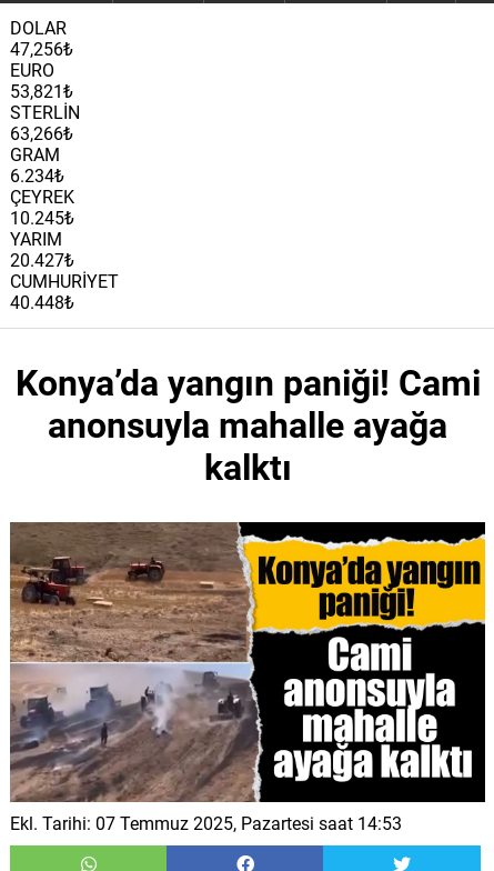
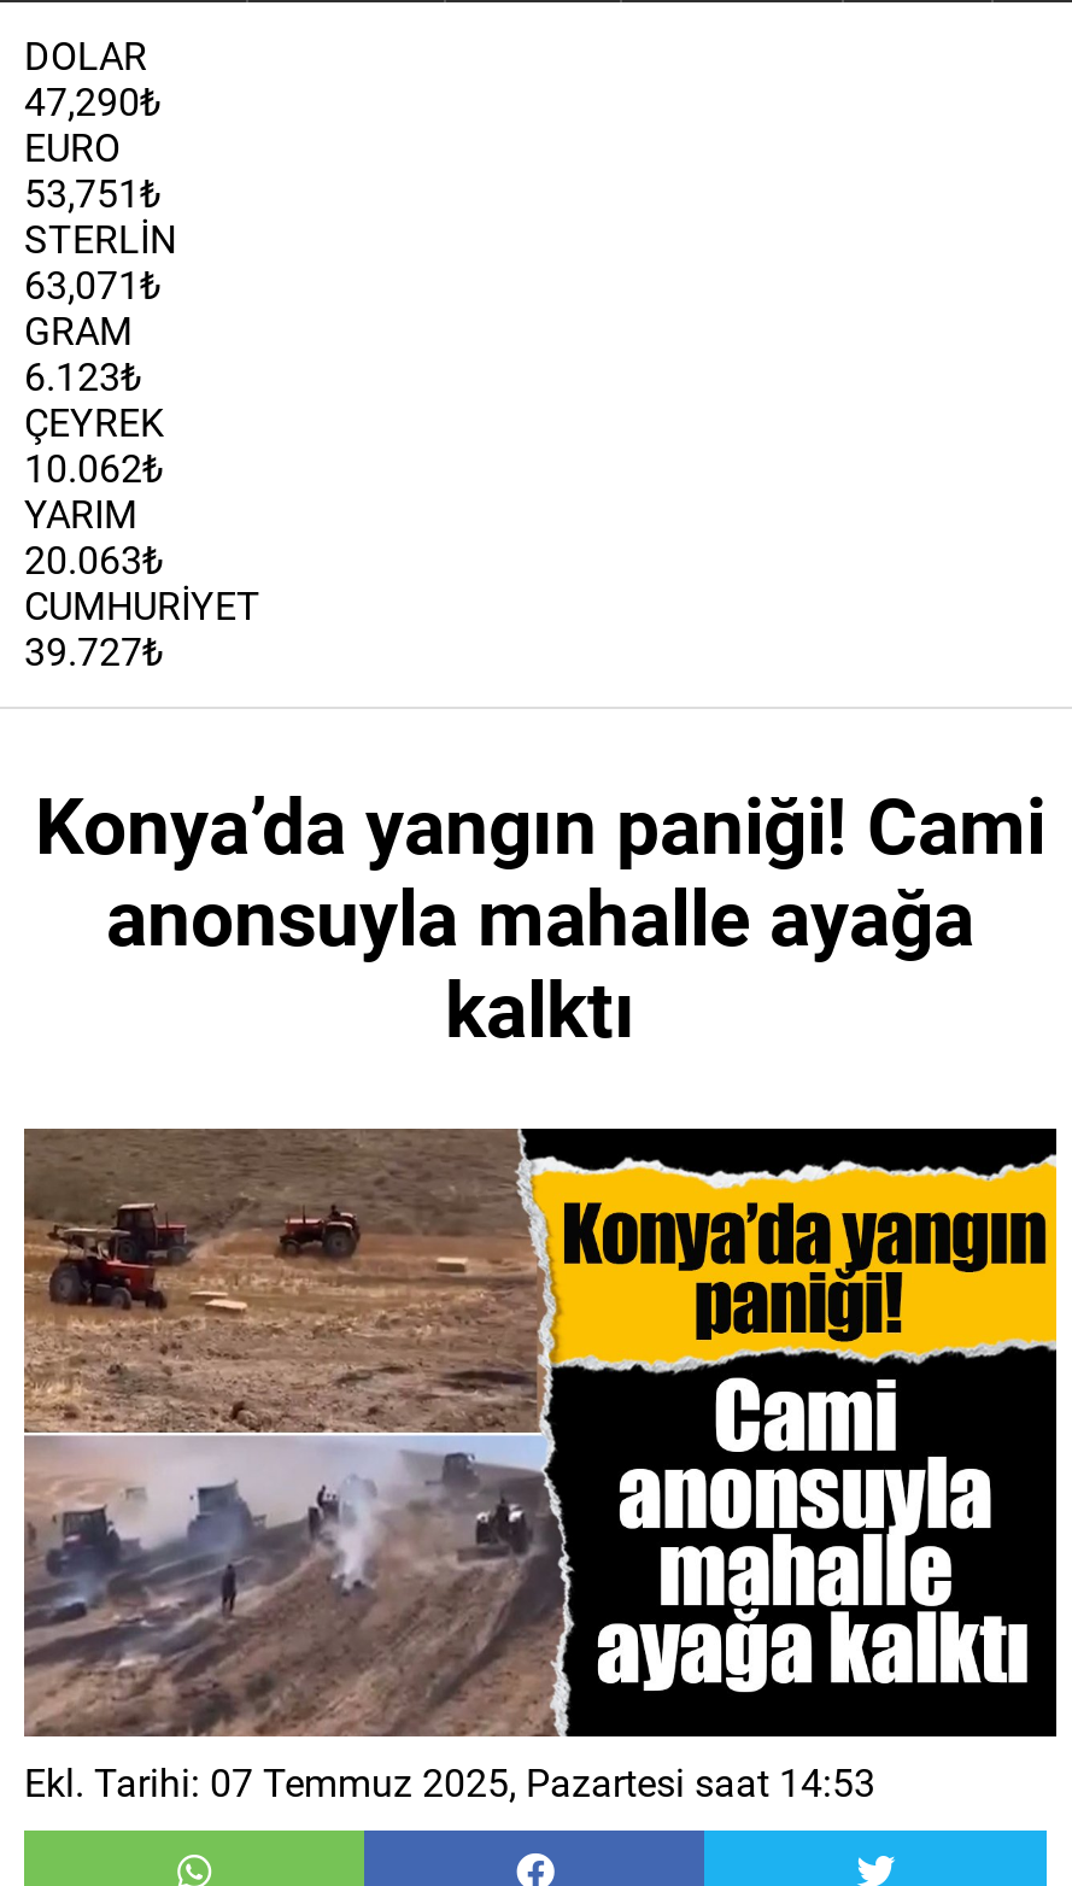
- 47,256₺
+ 47,290₺

- 53,821₺
+ 53,751₺

- 63,266₺
+ 63,071₺

- 6.234₺
+ 6.123₺

- 10.245₺
+ 10.062₺

- 20.427₺
+ 20.063₺

- 40.448₺
+ 39.727₺
